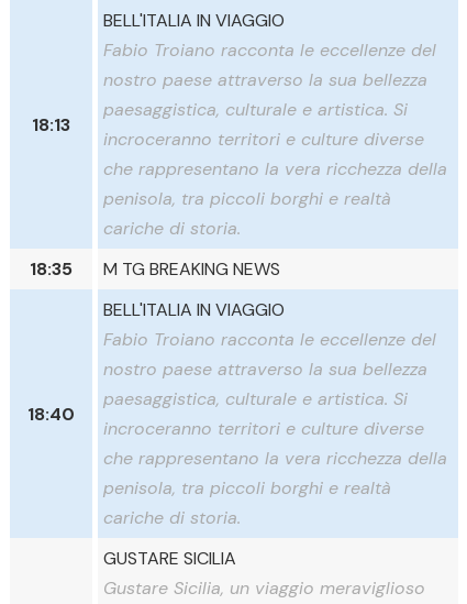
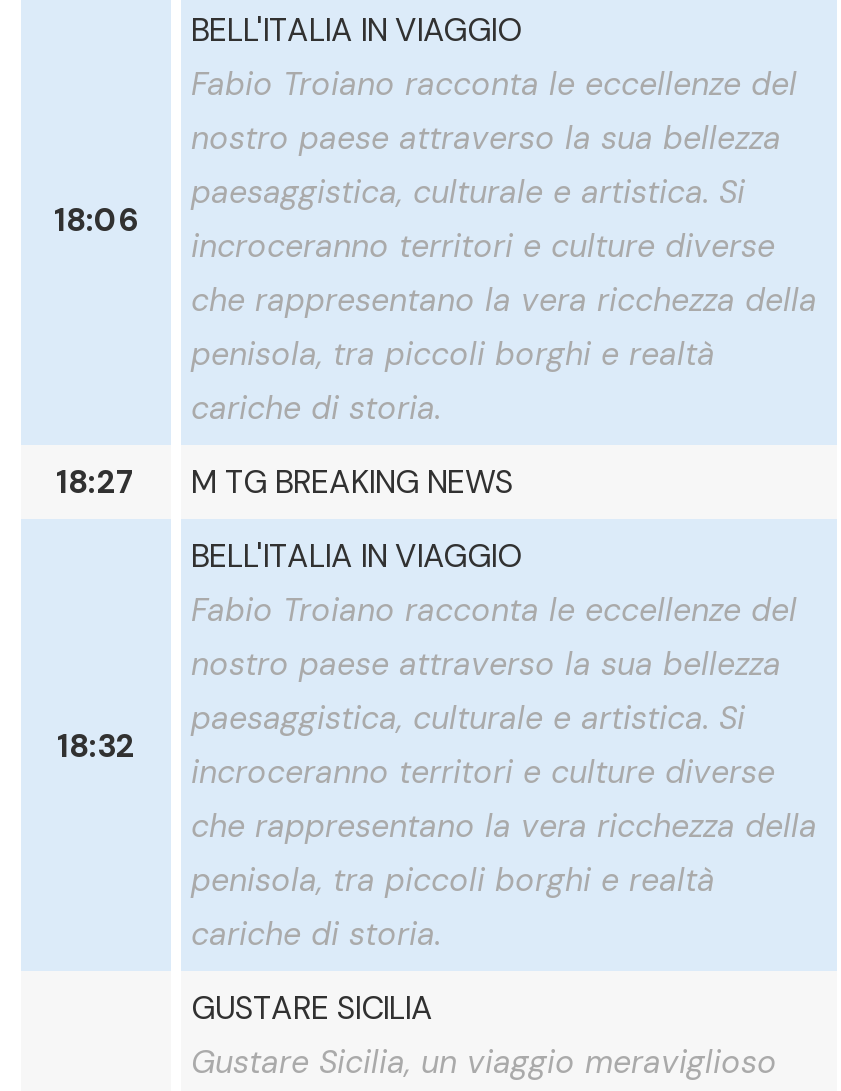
- 18:13
+ 18:06

- 18:35 M TG BREAKING NEWS
+ 18:27 M TG BREAKING NEWS

- 18:40
+ 18:32
